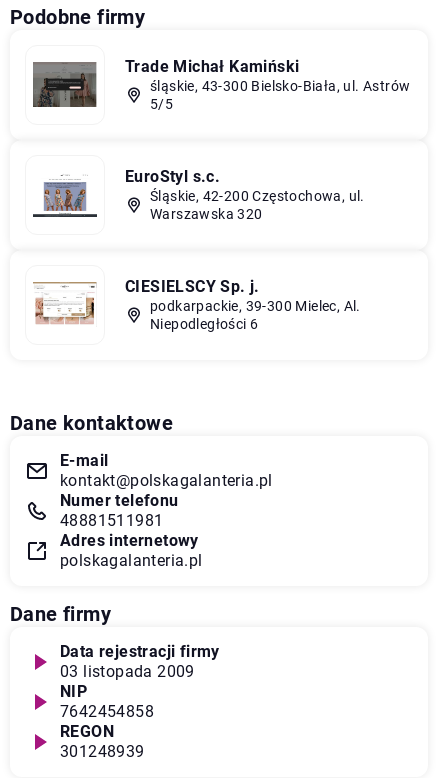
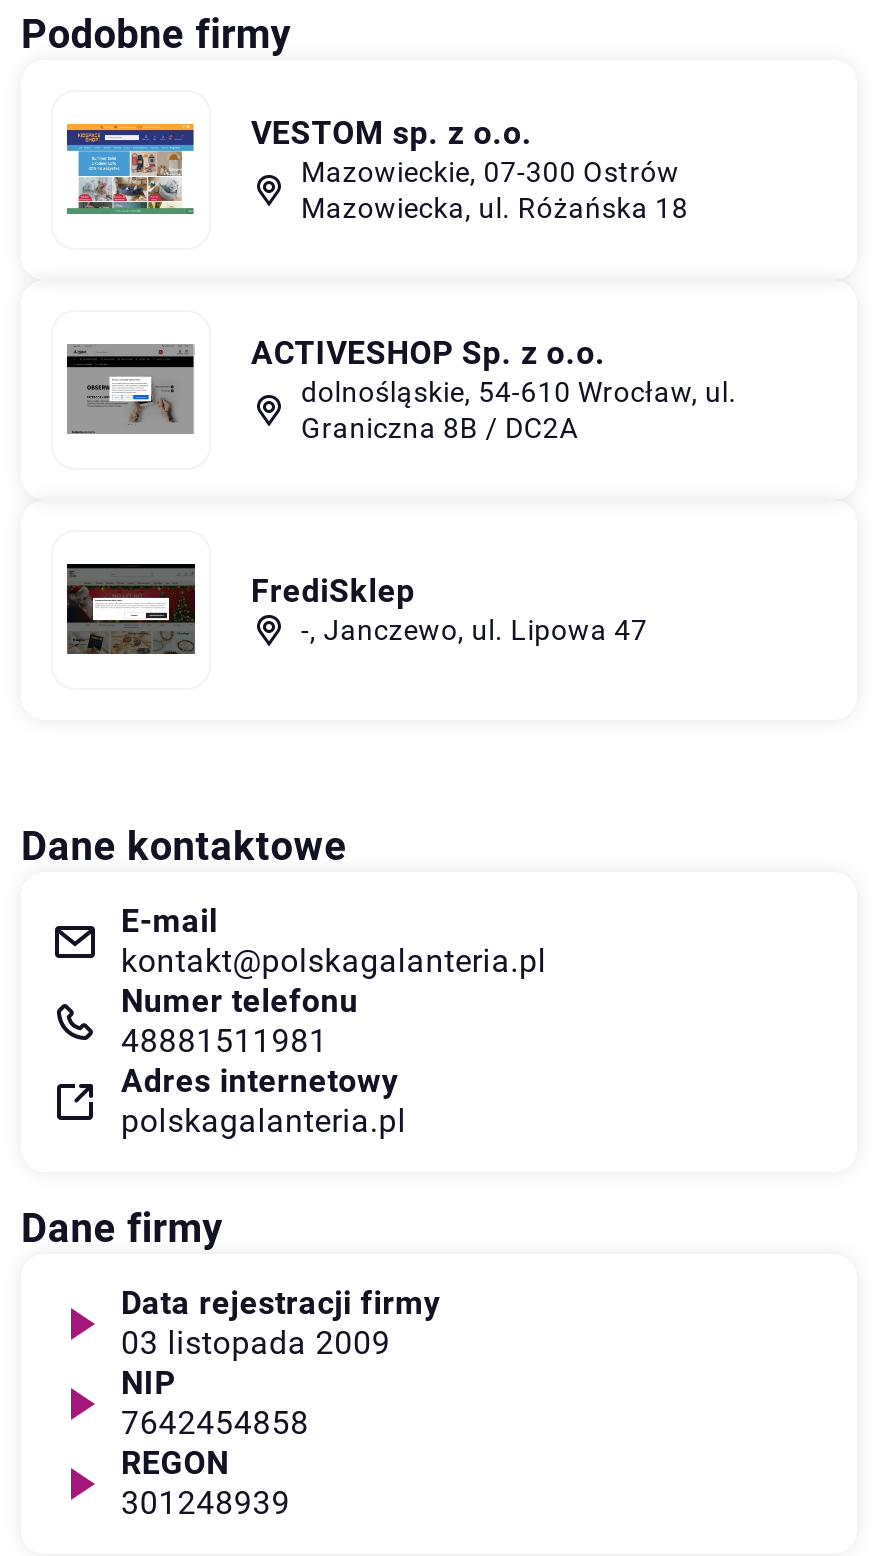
- [image]
- Trade Michał Kamiński
- śląskie, 43-300 Bielsko-Biała, ul. Astrów
- 5/5
+ [image]
+ VESTOM sp. z o.o.
+ Mazowieckie, 07-300 Ostrów
+ Mazowiecka, ul. Różańska 18

- [image]
- EuroStyl s.c.
- Śląskie, 42-200 Częstochowa, ul.
- Warszawska 320
+ [image]
+ ACTIVESHOP Sp. z o.o.
+ dolnośląskie, 54-610 Wrocław, ul.
+ Graniczna 8B / DC2A

- [image]
- CIESIELSCY Sp. j.
- podkarpackie, 39-300 Mielec, Al.
- Niepodległości 6
+ [image]
+ FrediSklep
+ -, Janczewo, ul. Lipowa 47
